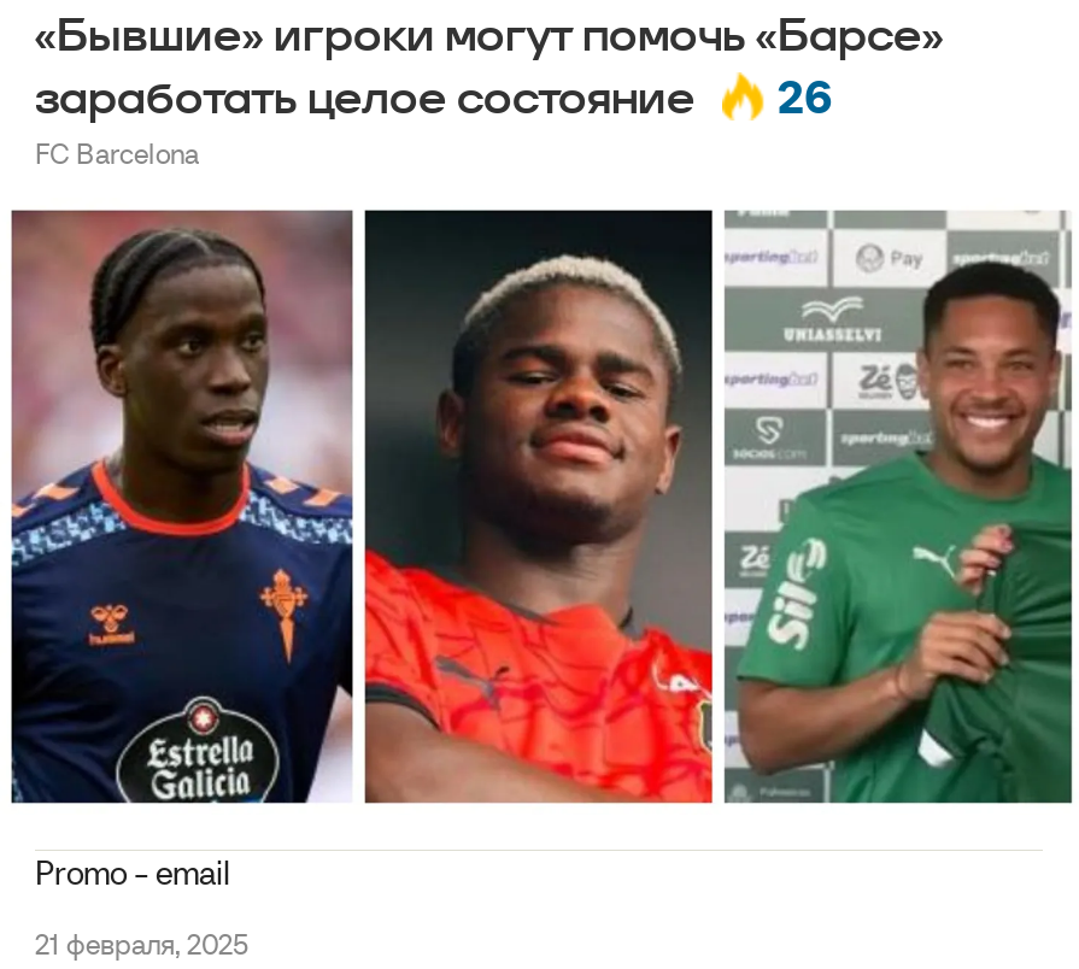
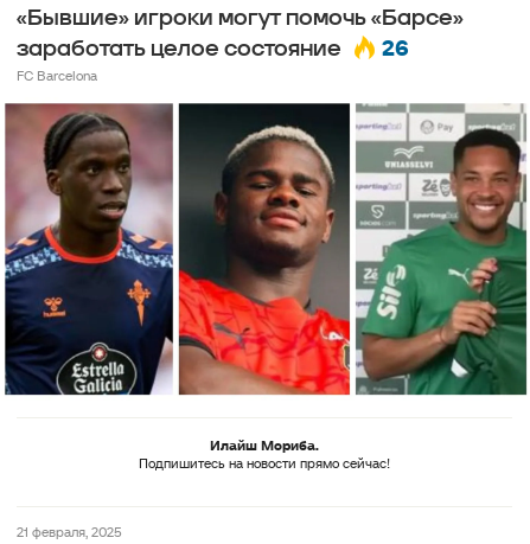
- Promo - email
+ Илайш Мориба.
+ Подпишитесь на новости прямо сейчас!
